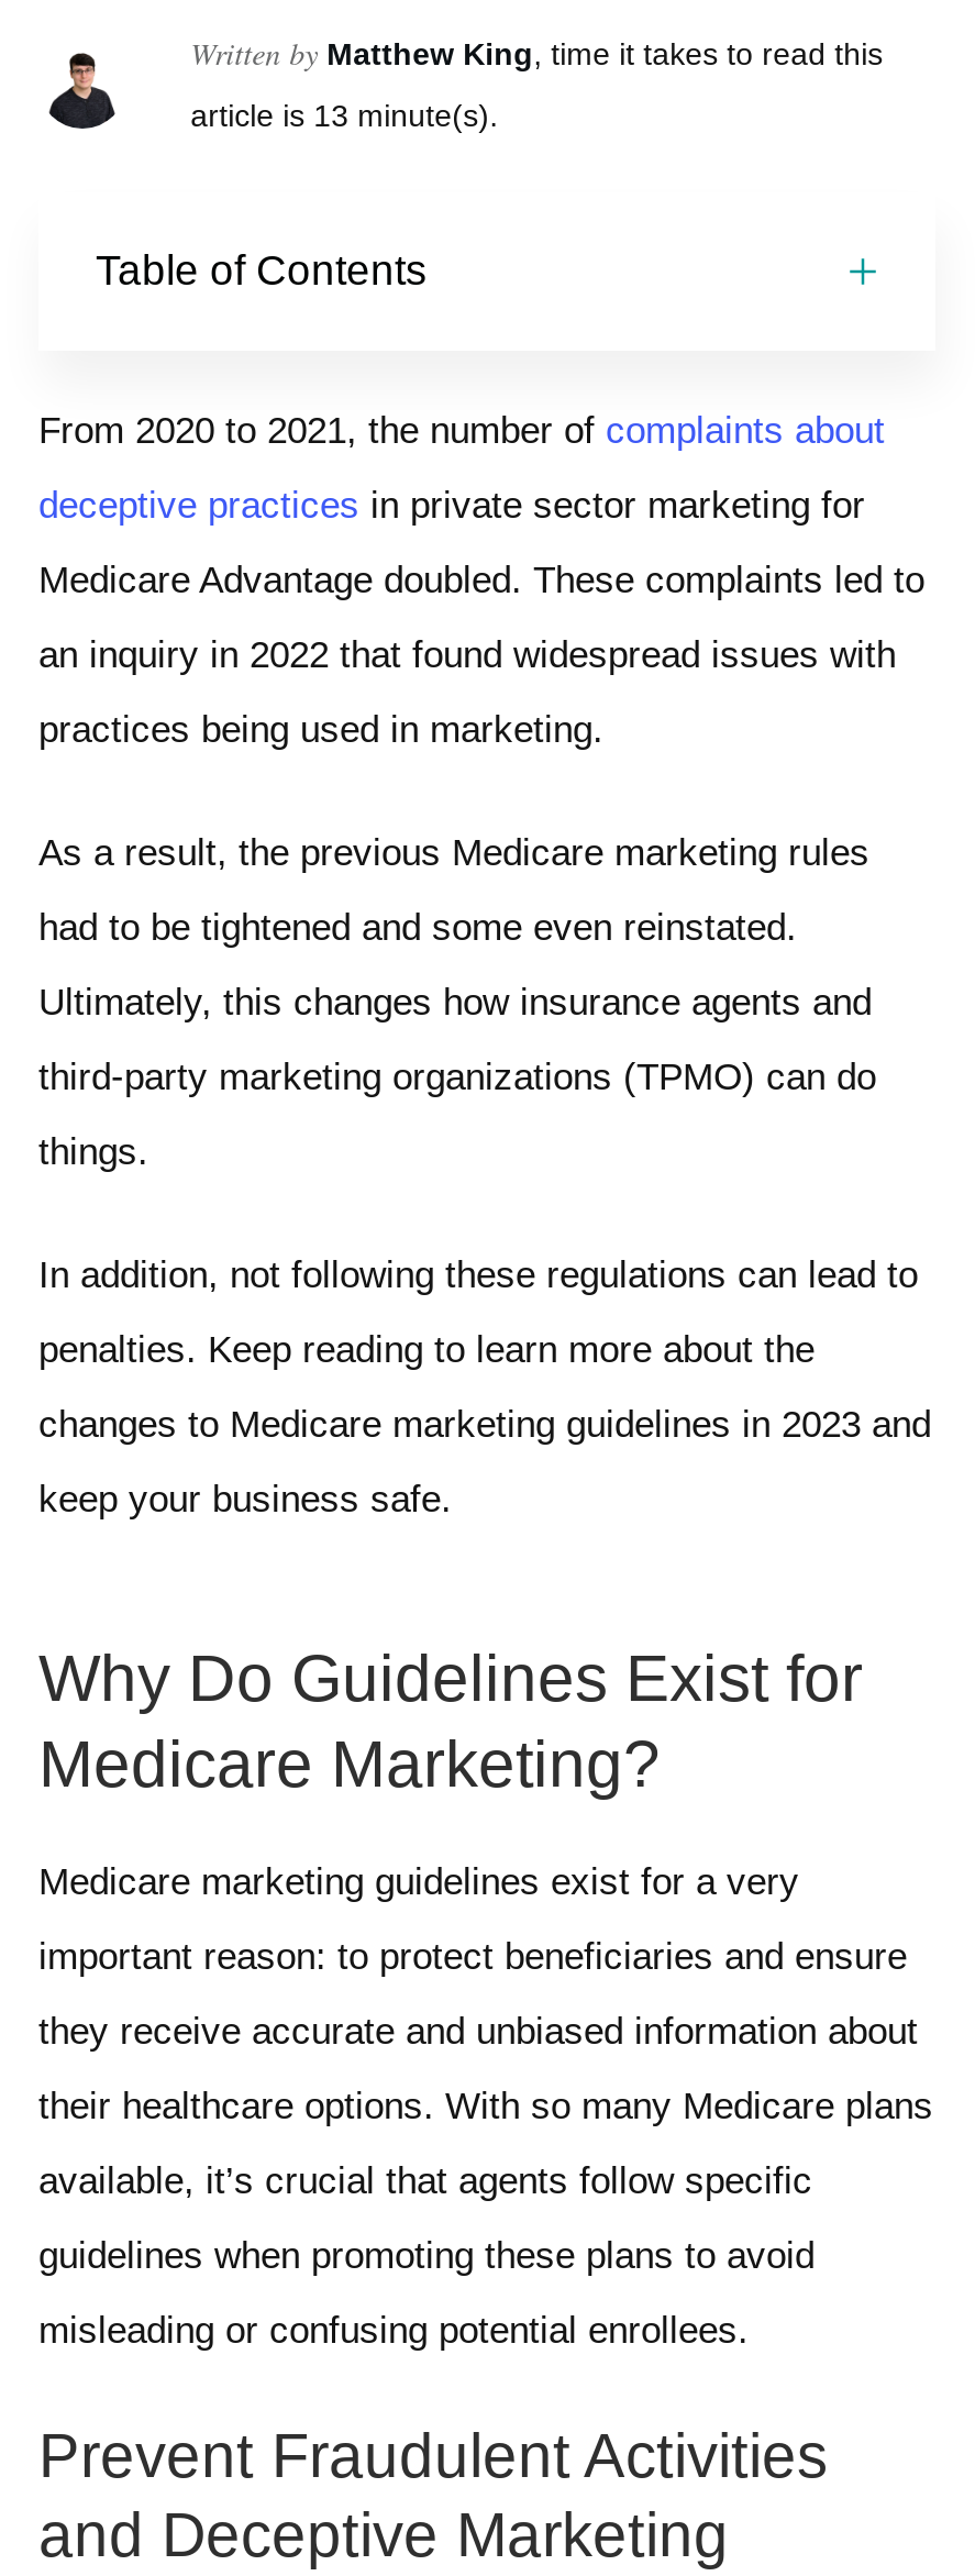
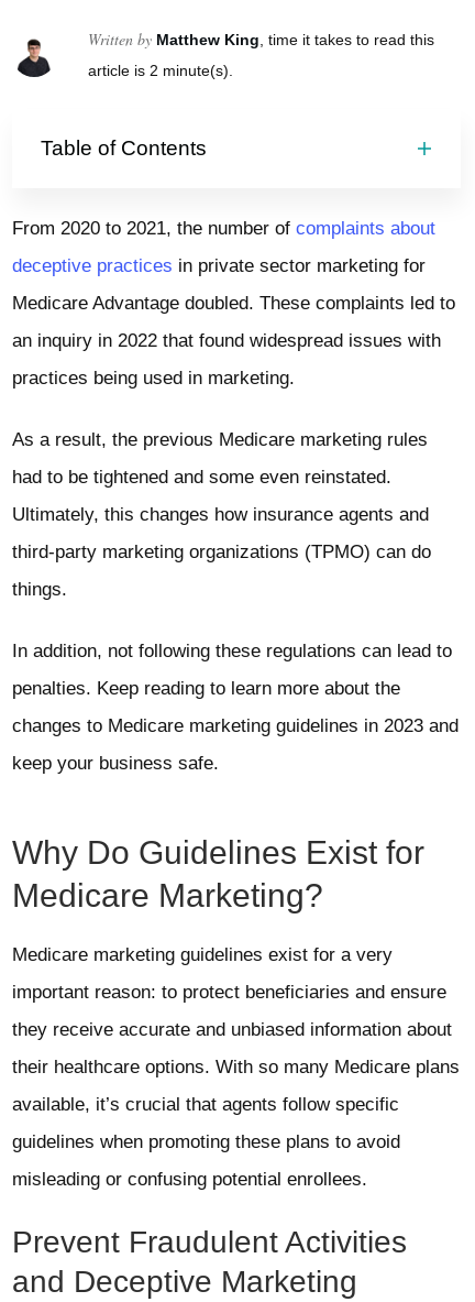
- article is 13 minute(s).
+ article is 2 minute(s).
